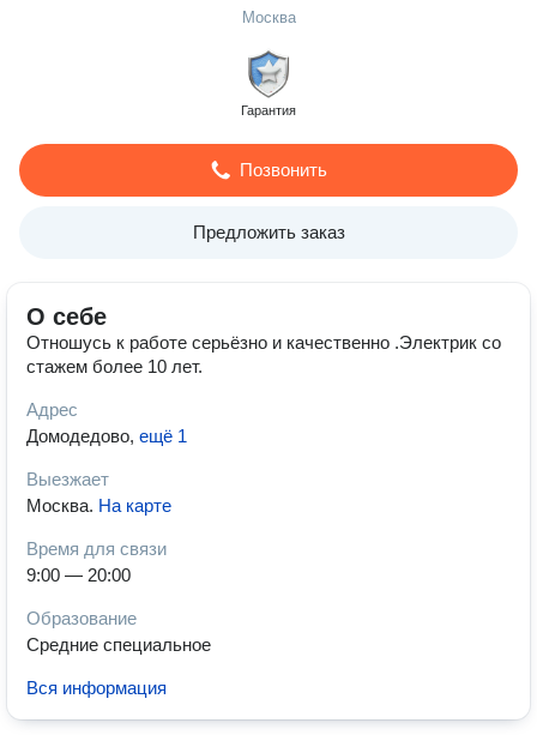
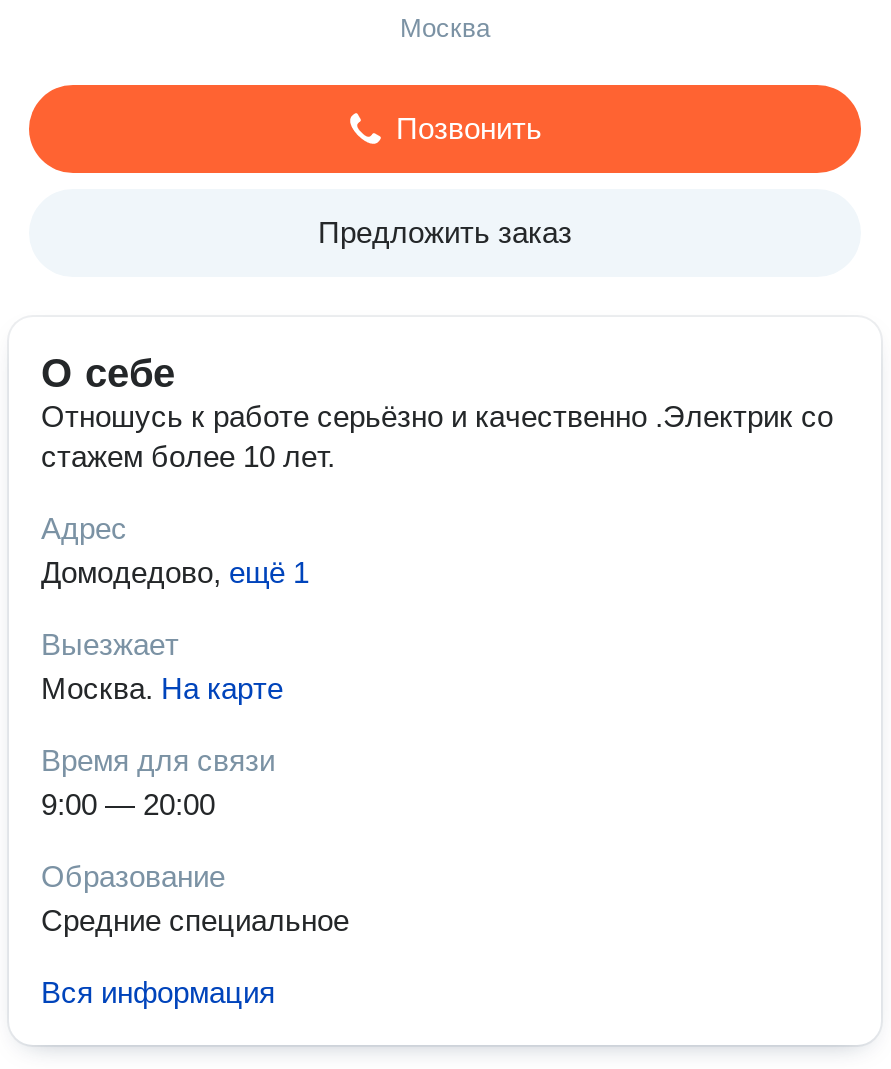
- [image]
- Гарантия
